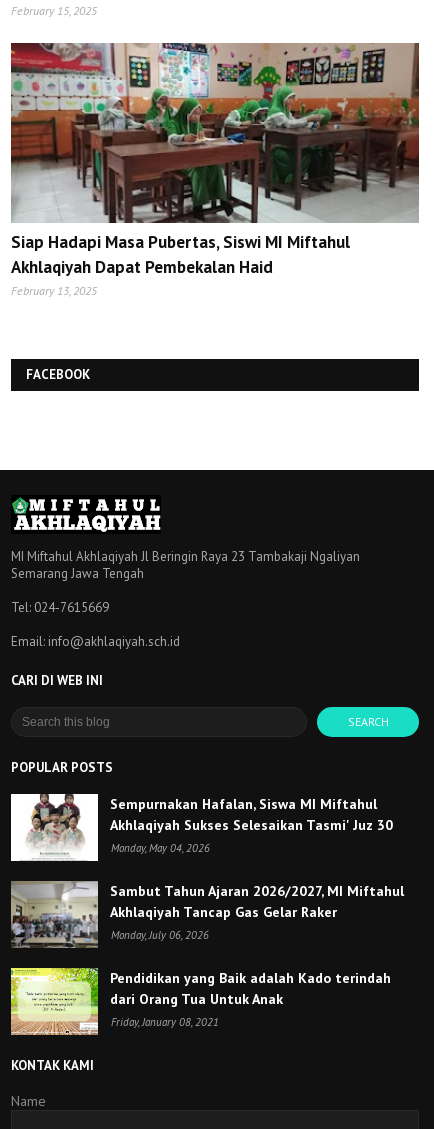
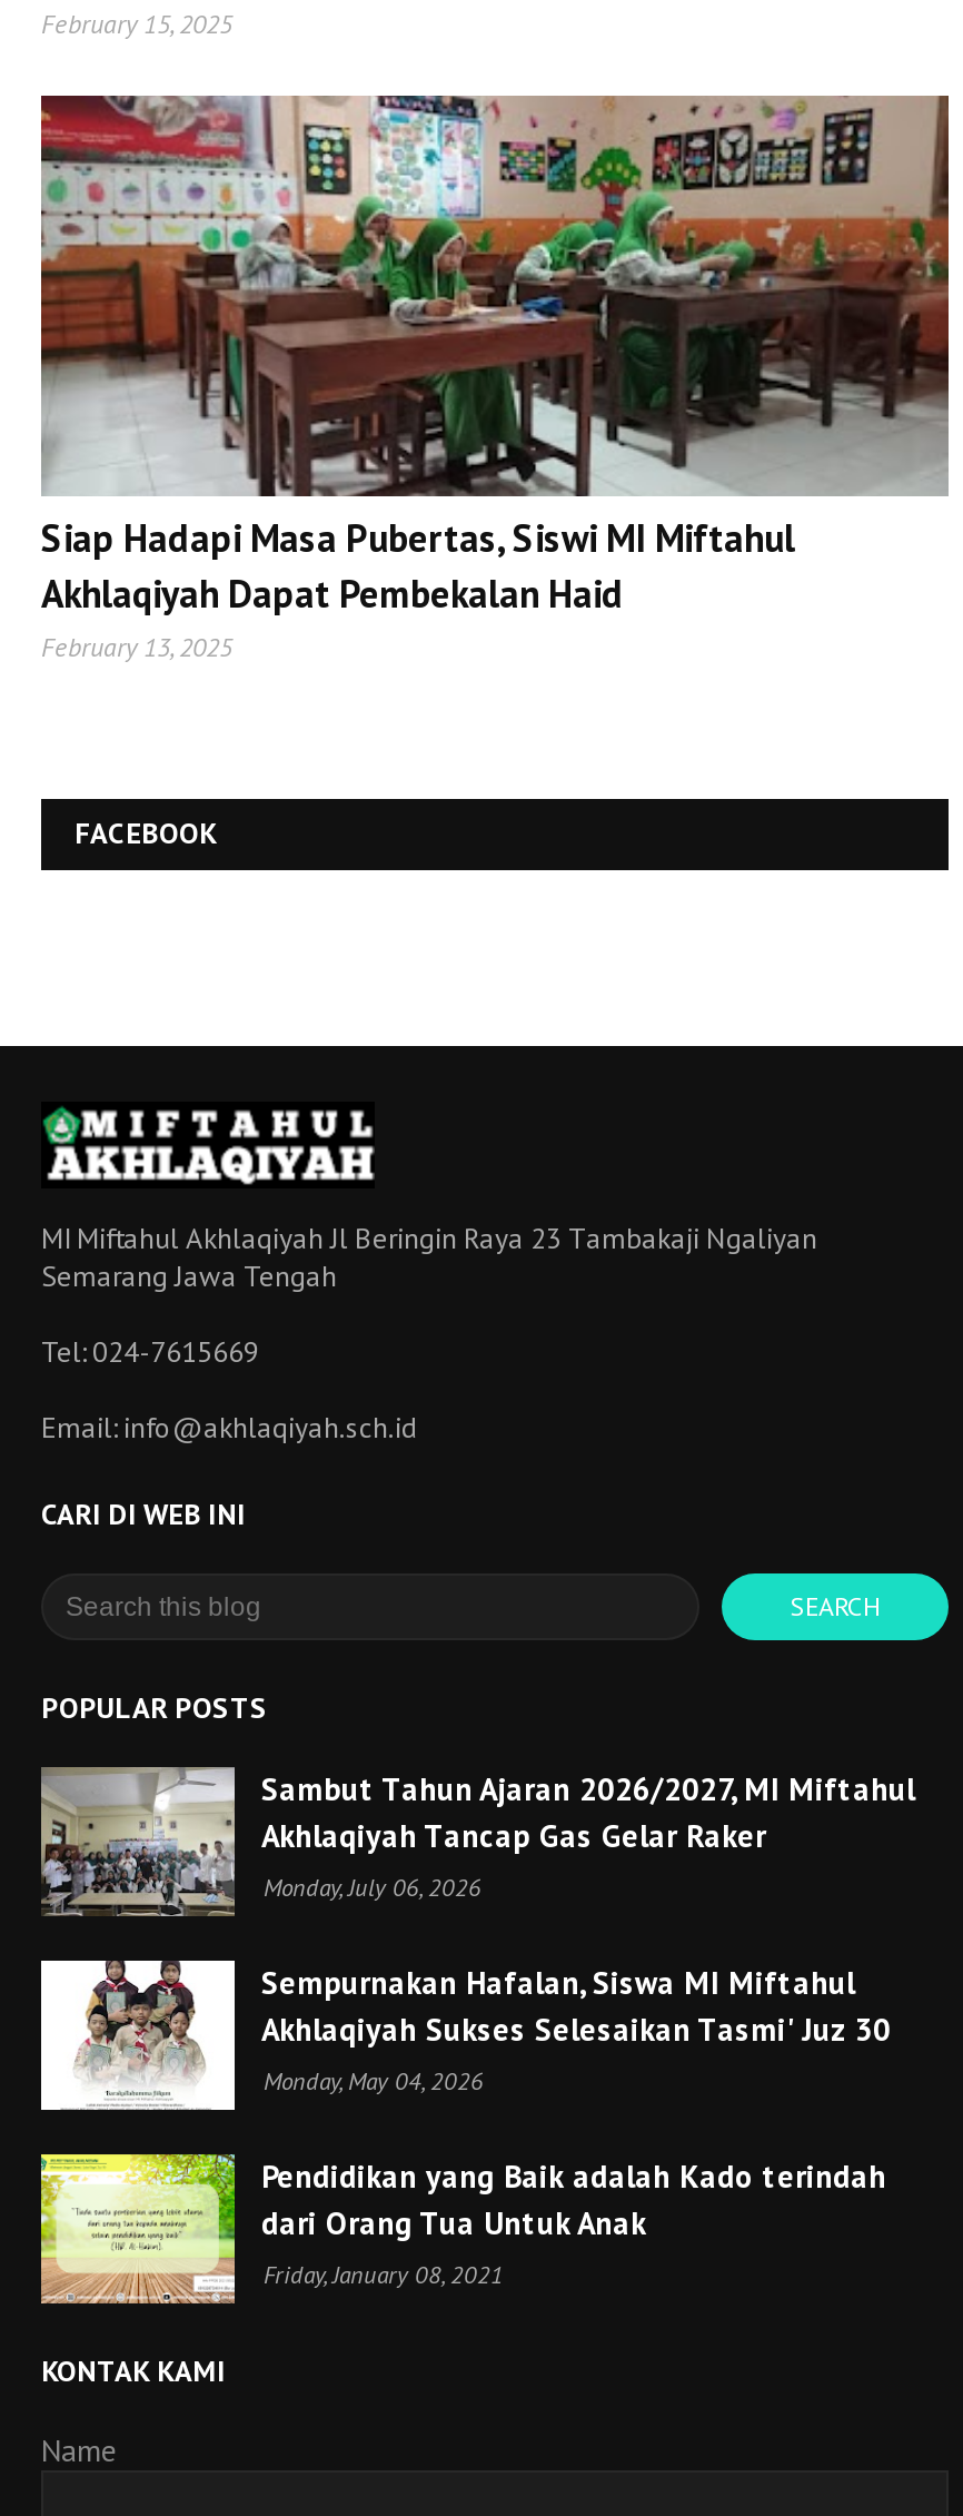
moved down: [image] | Sempurnakan Hafalan, Siswa MI Miftahul | Akhlaqiyah Sukses Selesaikan Tasmi' Juz 30 | Monday, May 04, 2026

moved up: [image] | Sambut Tahun Ajaran 2026/2027, MI Miftahul | Akhlaqiyah Tancap Gas Gelar Raker | Monday, July 06, 2026
